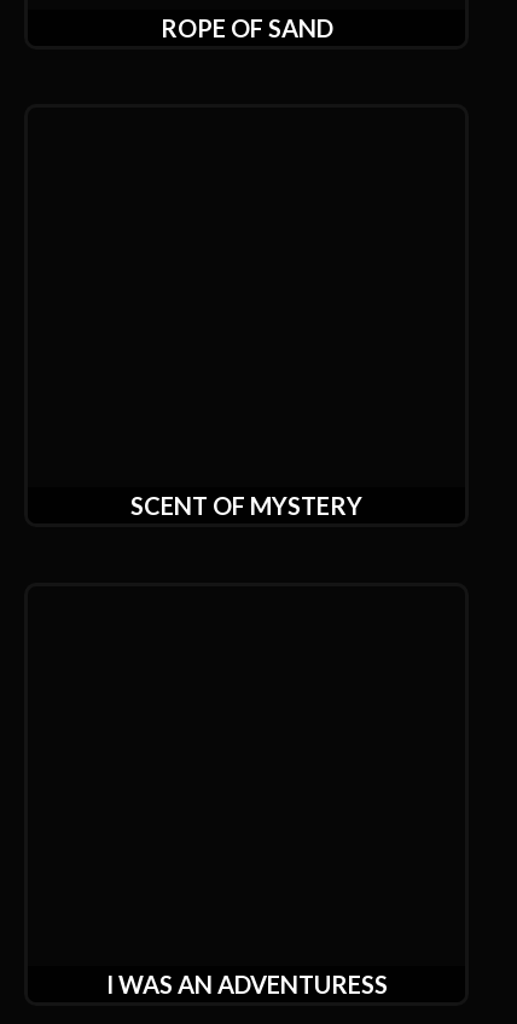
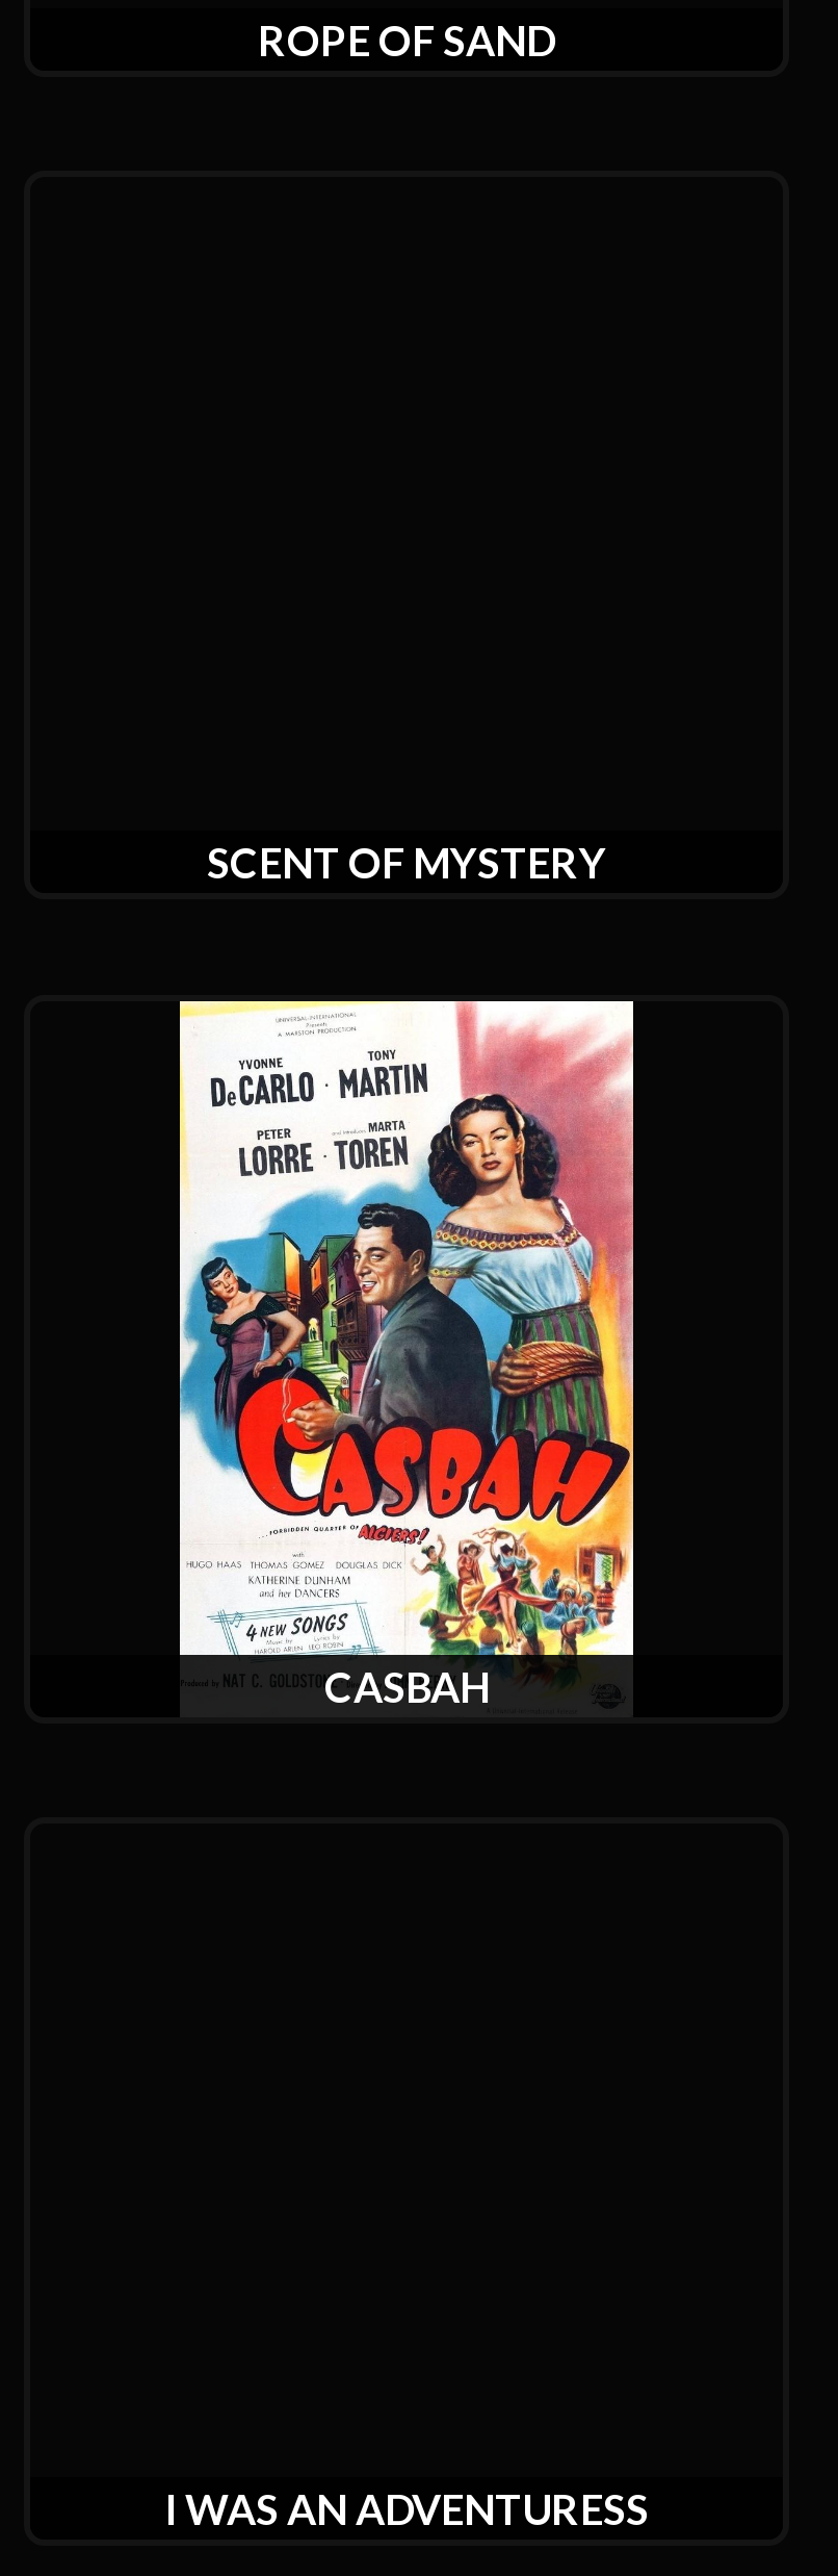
+ [image]
+ CASBAH
